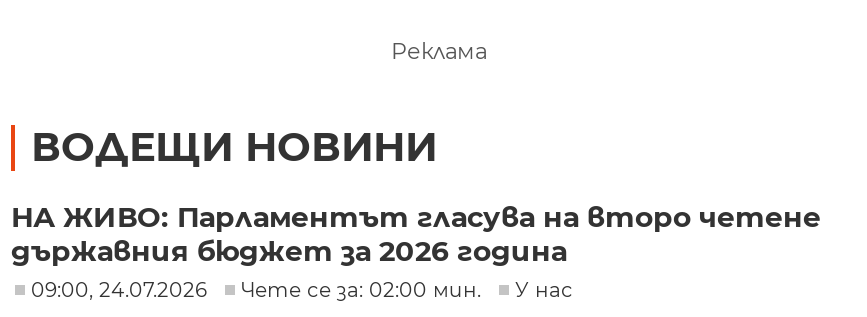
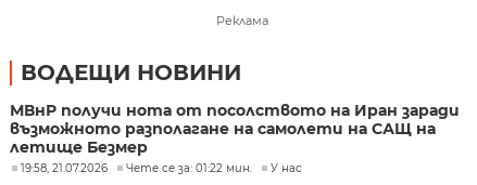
- НА ЖИВО: Парламентът гласува на второ четене
- държавния бюджет за 2026 година
- 09:00, 24.07.2026
- Чете се за: 02:00 мин.
+ МВнР получи нота от посолството на Иран заради
+ възможното разполагане на самолети на САЩ на
+ летище Безмер
+ 19:58, 21.07.2026
+ Чете се за: 01:22 мин.
